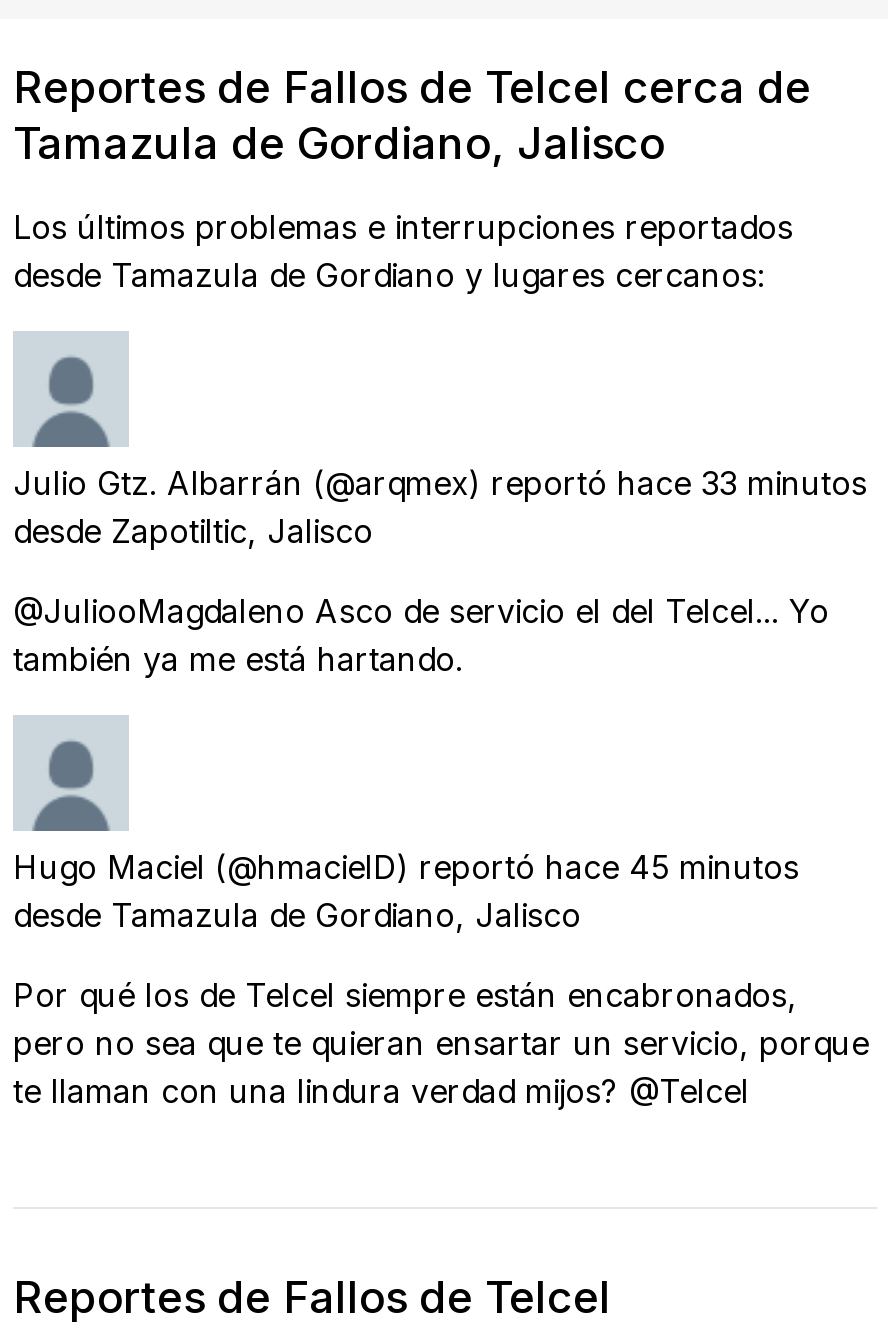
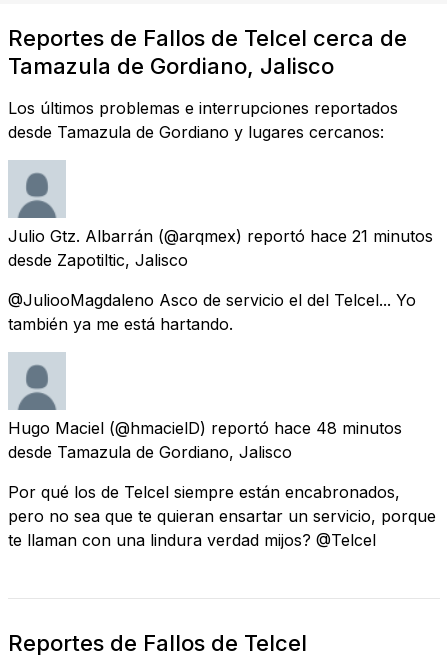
- Julio Gtz. Albarrán (@arqmex) reportó hace 33 minutos
+ Julio Gtz. Albarrán (@arqmex) reportó hace 21 minutos

- Hugo Maciel (@hmacielD) reportó hace 45 minutos
+ Hugo Maciel (@hmacielD) reportó hace 48 minutos
